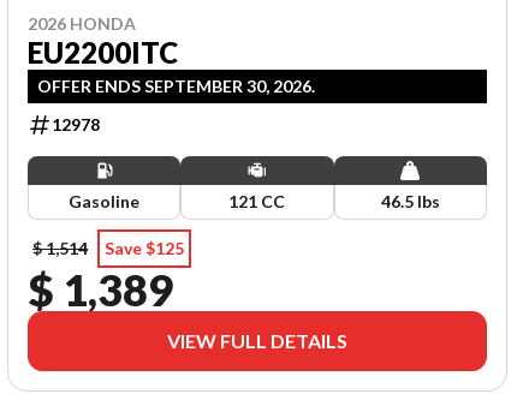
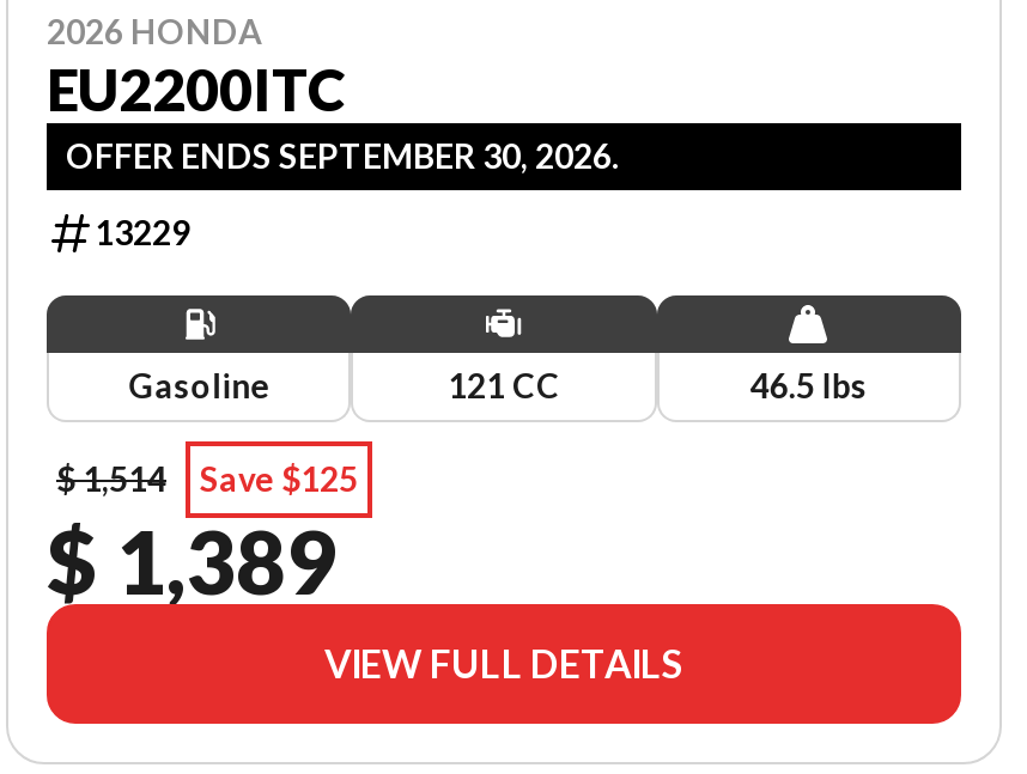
- 12978
+ 13229
